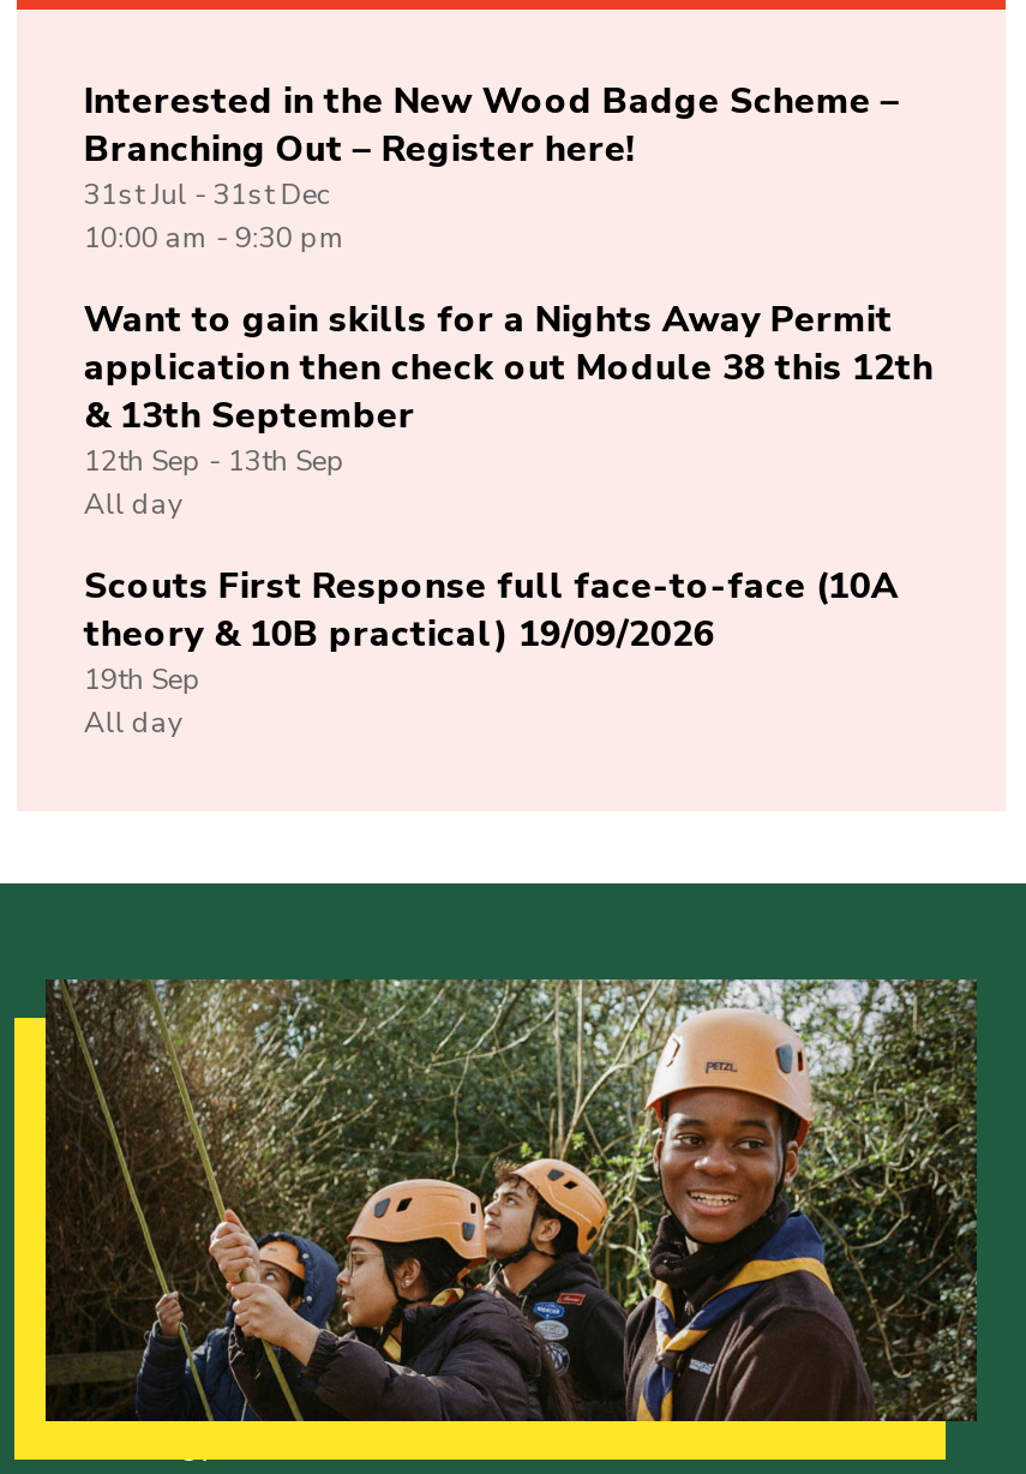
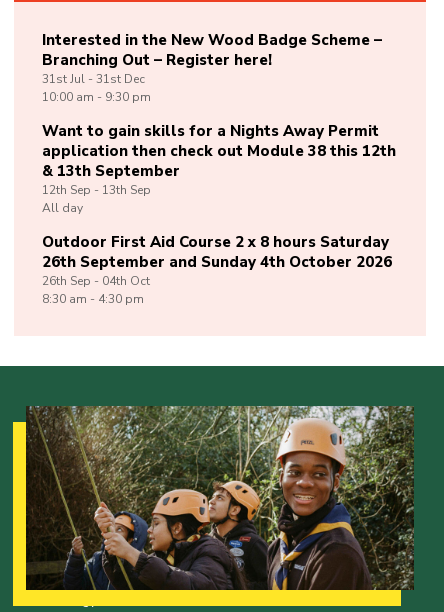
- Scouts First Response full face-to-face (10A
- theory & 10B practical) 19/09/2026
- 19th Sep
- All day
+ Outdoor First Aid Course 2 x 8 hours Saturday
+ 26th September and Sunday 4th October 2026
+ 26th Sep - 04th Oct
+ 8:30 am - 4:30 pm
